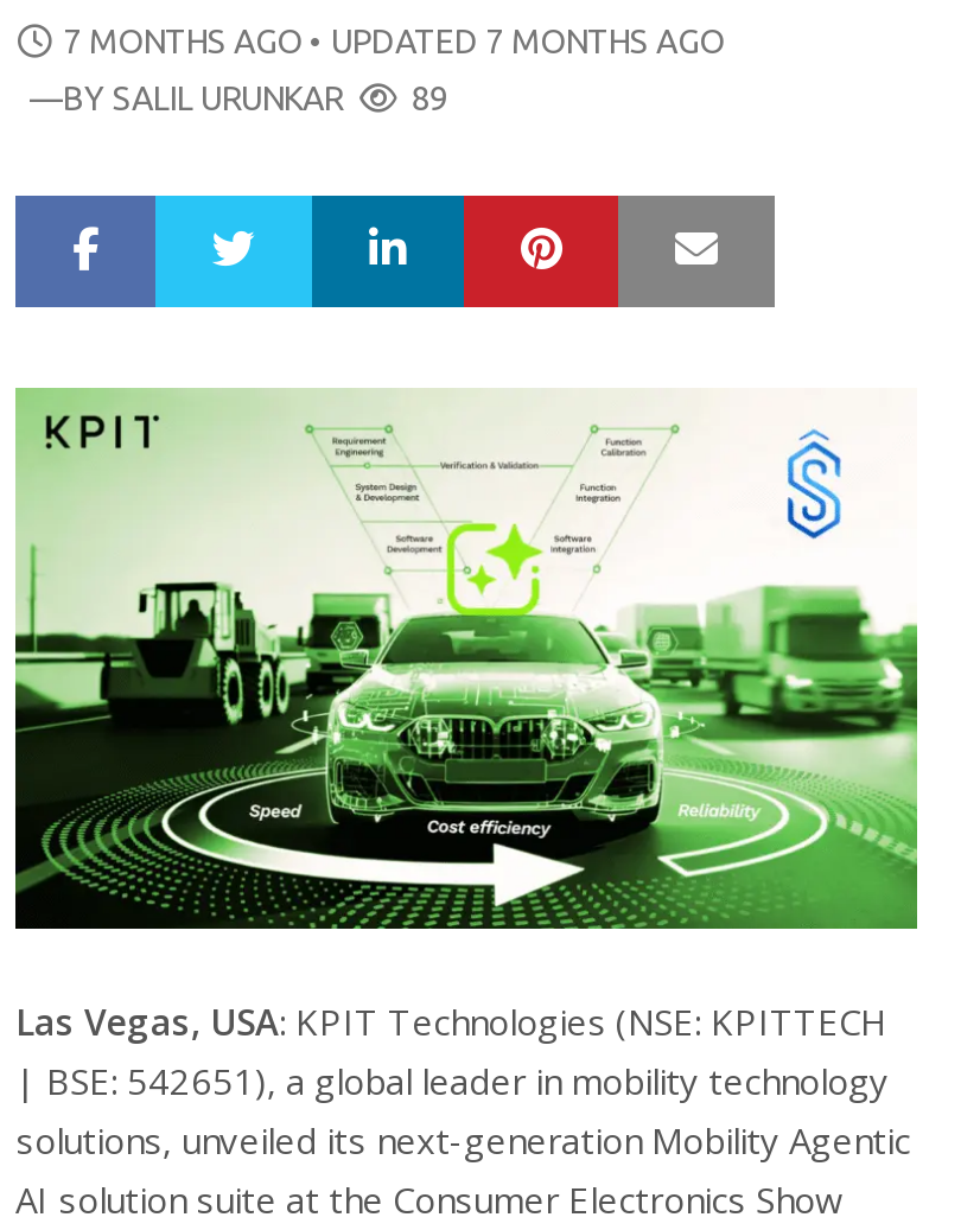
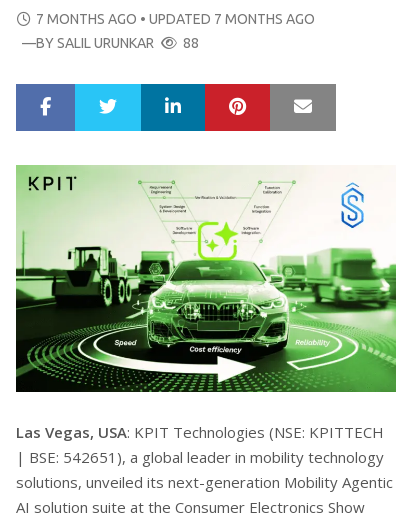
- 89
+ 88
